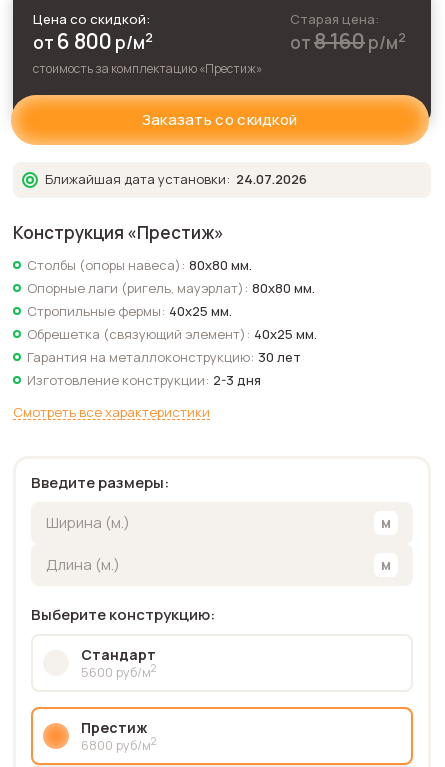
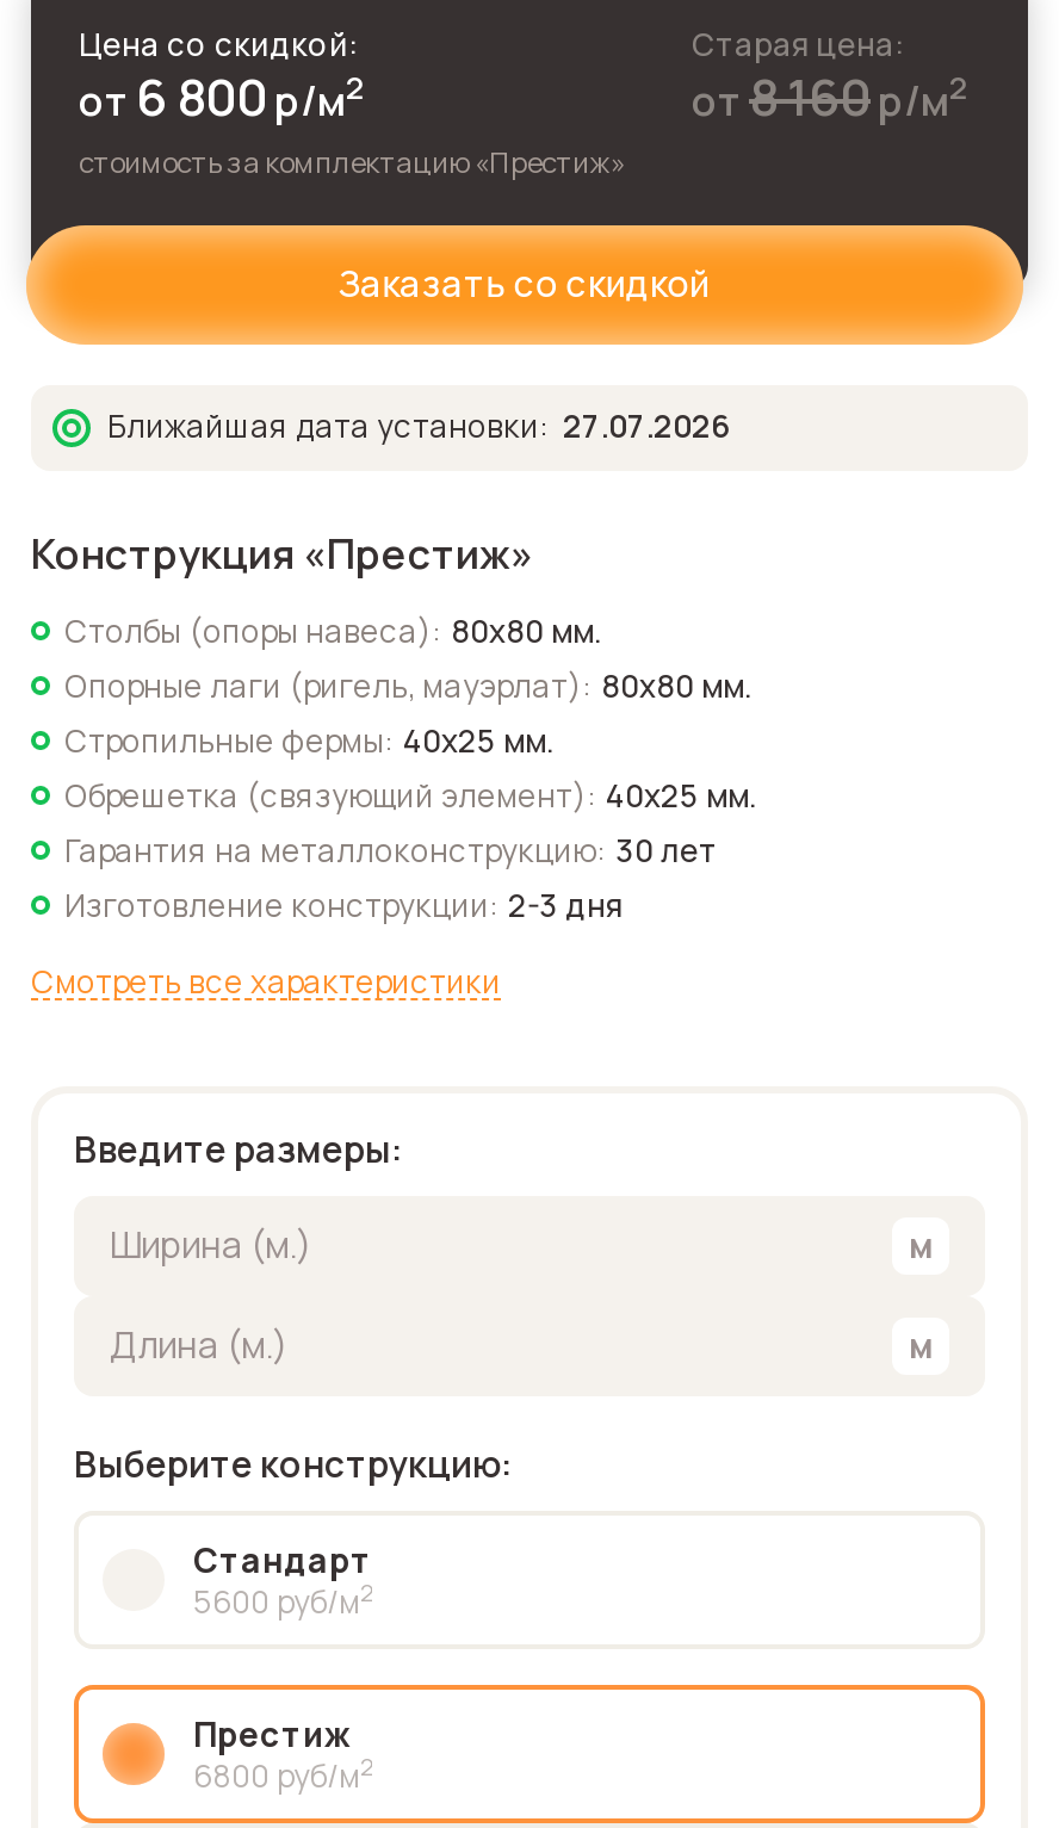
- Ближайшая дата установки: 24.07.2026
+ Ближайшая дата установки: 27.07.2026
